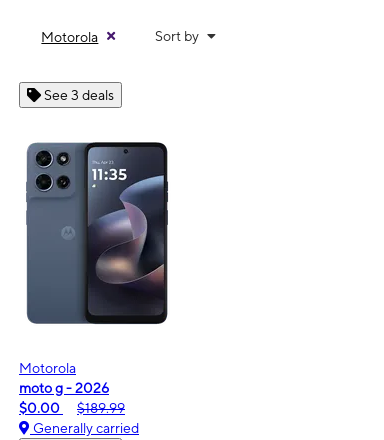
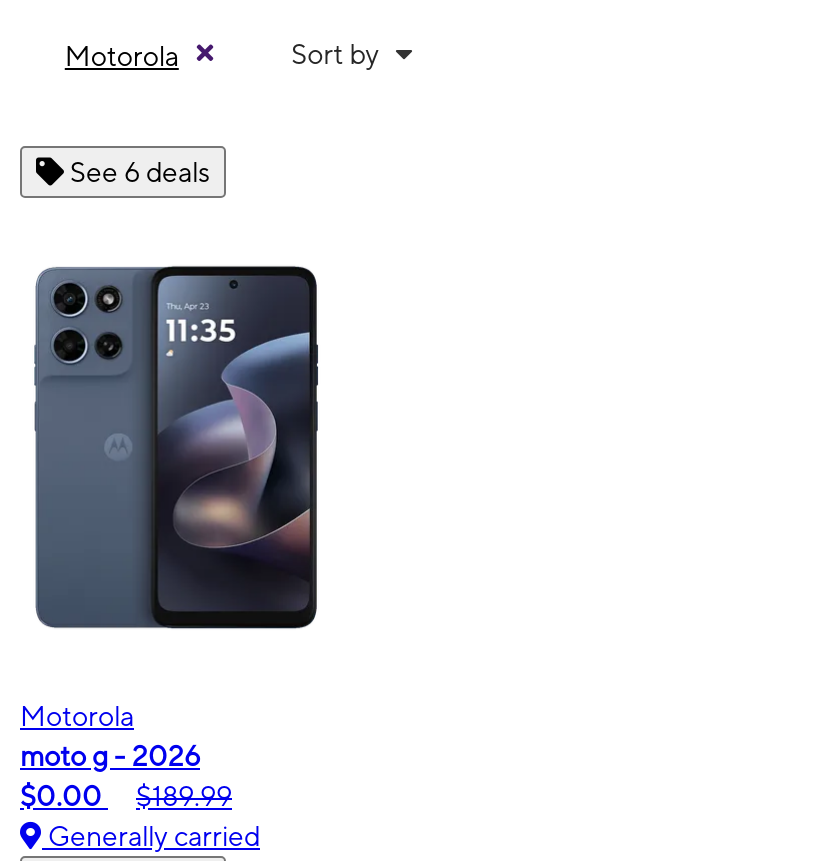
- See 3 deals
+ See 6 deals
